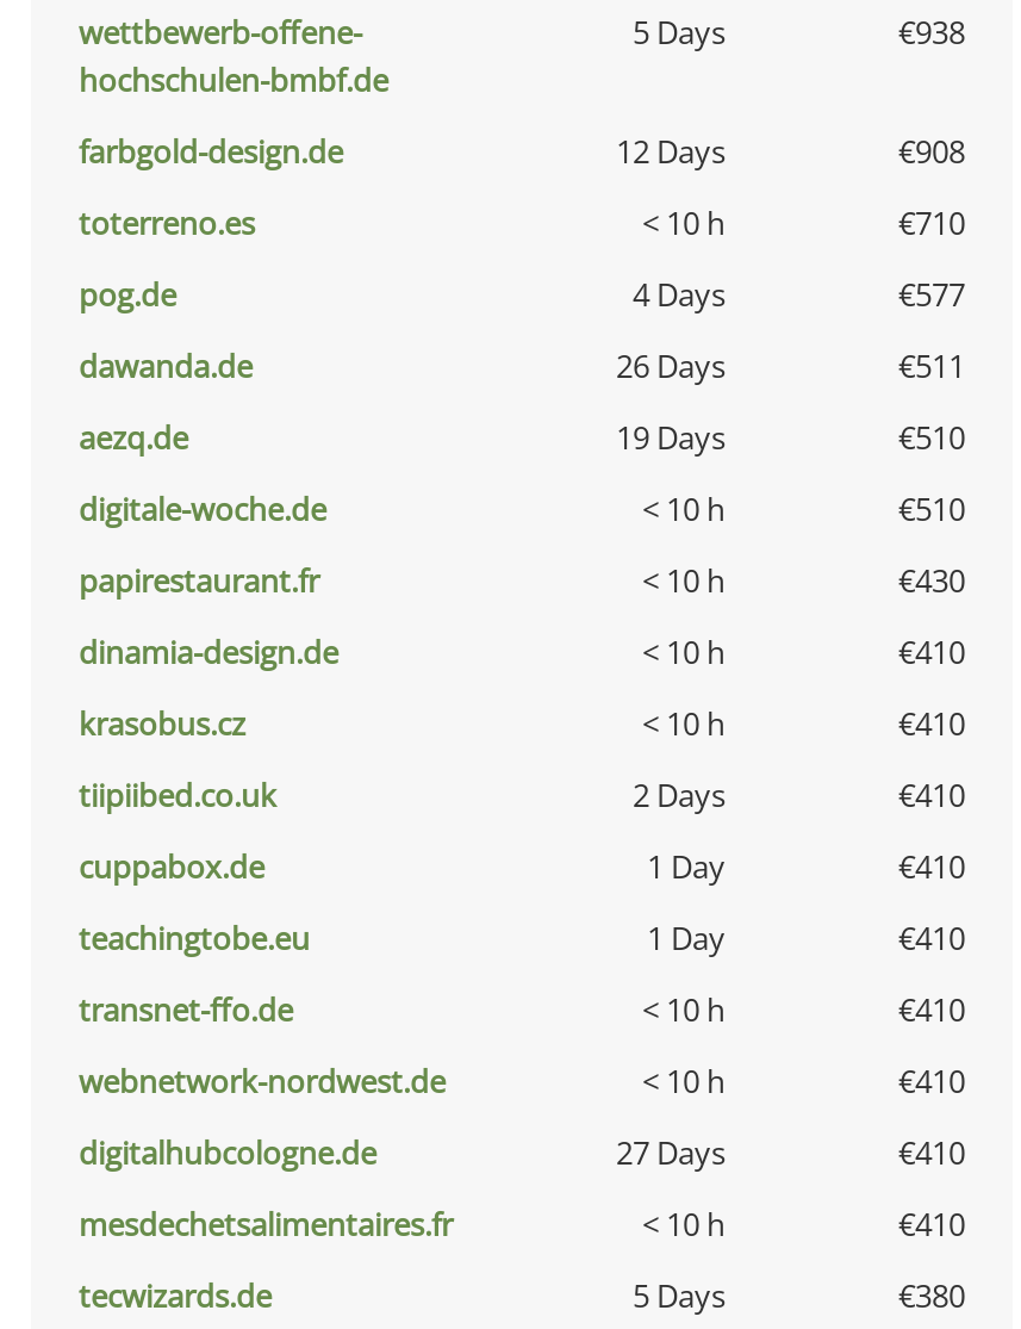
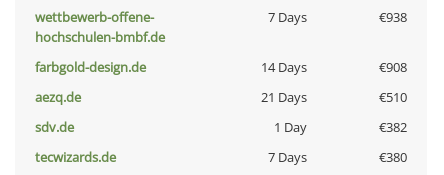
- 5 Days
+ 7 Days

- 12 Days
+ 14 Days

- toterreno.es
- < 10 h
- €710
- pog.de
- 4 Days
- €577
- dawanda.de
- 26 Days
- €511

- 19 Days
+ 21 Days

- digitale-woche.de
- < 10 h
- €510
- papirestaurant.fr
- < 10 h
- €430
- dinamia-design.de
- < 10 h
- €410
- krasobus.cz
- < 10 h
- €410
- tiipiibed.co.uk
- 2 Days
- €410
- cuppabox.de
+ sdv.de

- €410
- teachingtobe.eu
- 1 Day
- €410
- transnet-ffo.de
- < 10 h
- €410
- webnetwork-nordwest.de
- < 10 h
- €410
- digitalhubcologne.de
- 27 Days
- €410
- mesdechetsalimentaires.fr
- < 10 h
- €410
+ €382

- 5 Days
+ 7 Days
